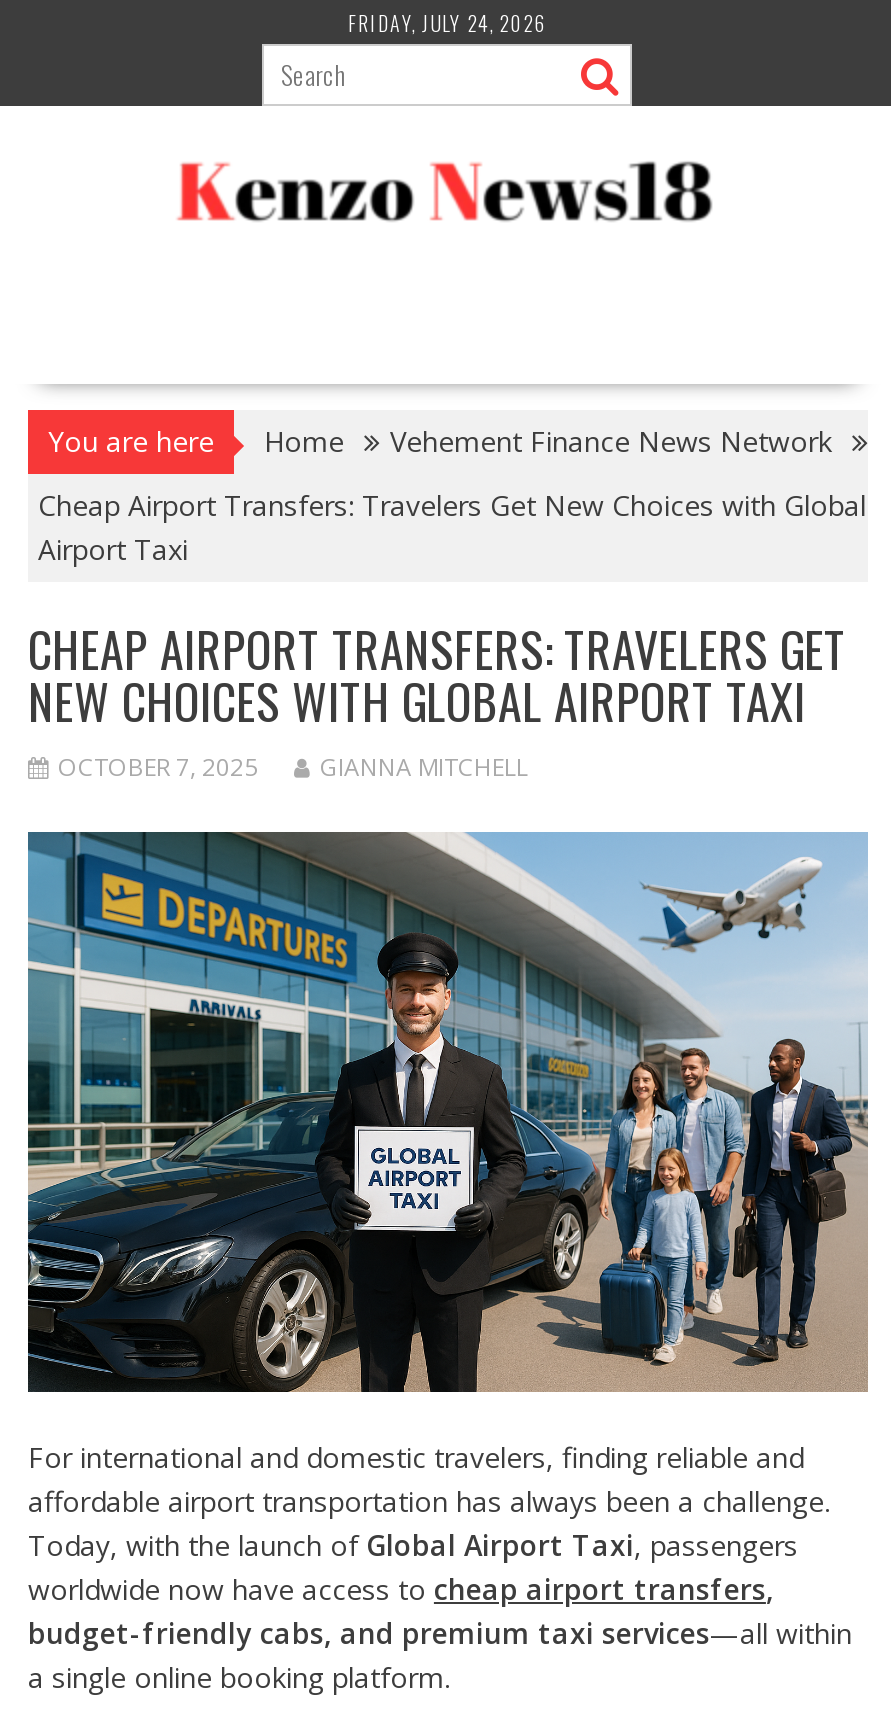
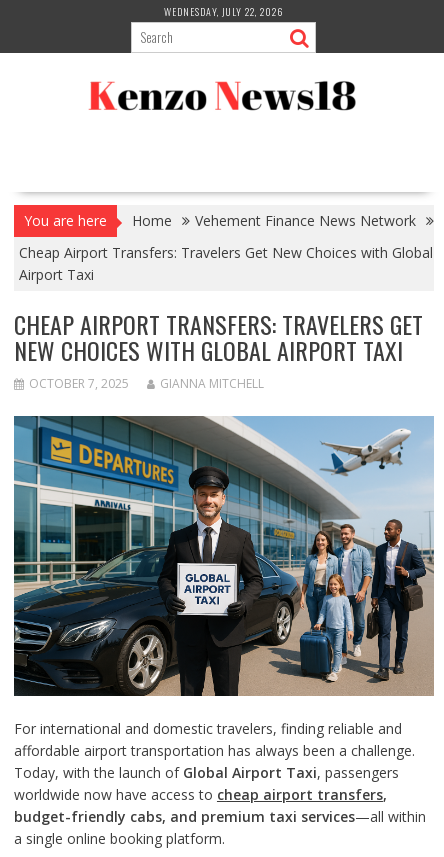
- FRIDAY, JULY 24, 2026
+ WEDNESDAY, JULY 22, 2026
